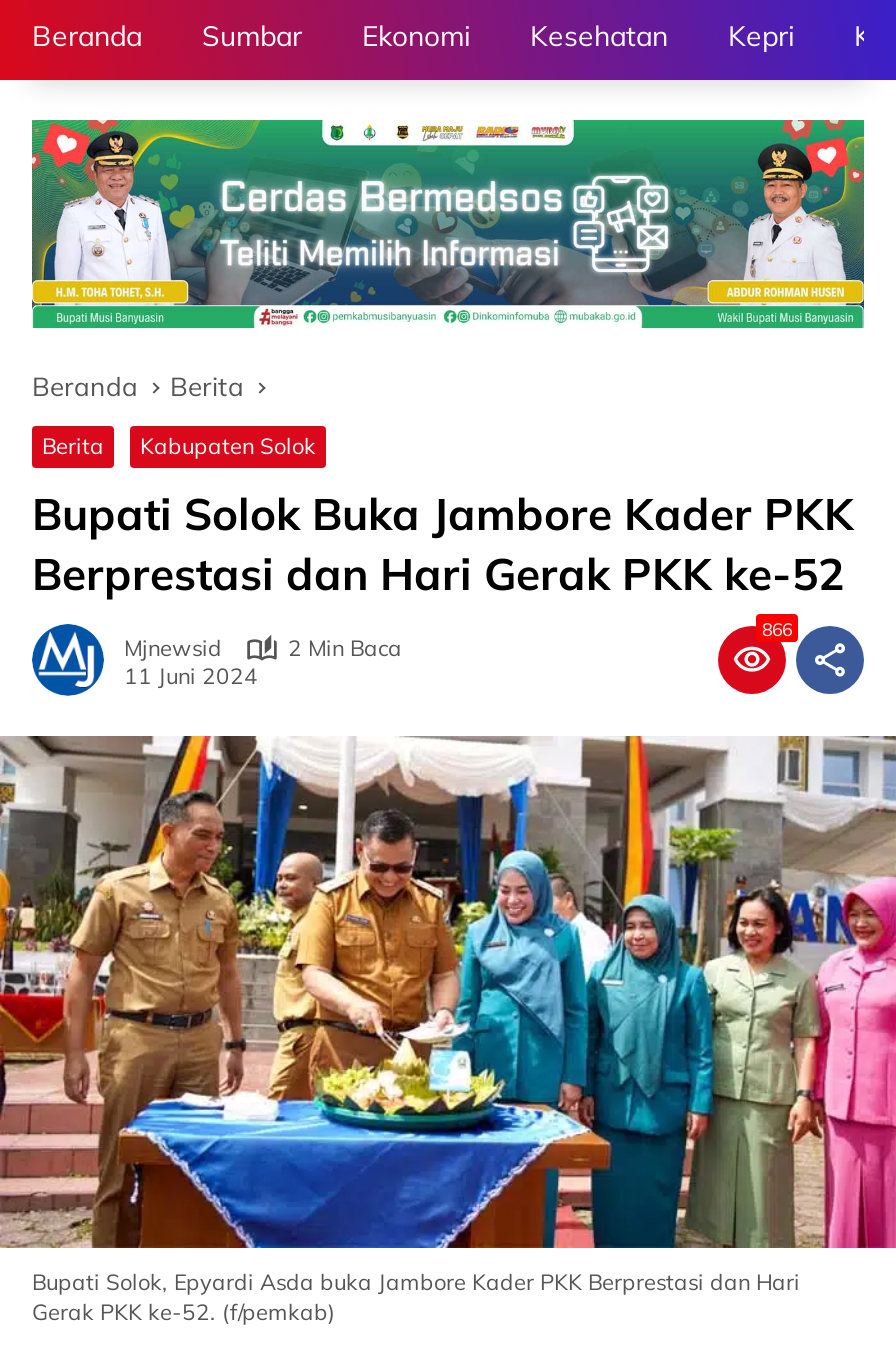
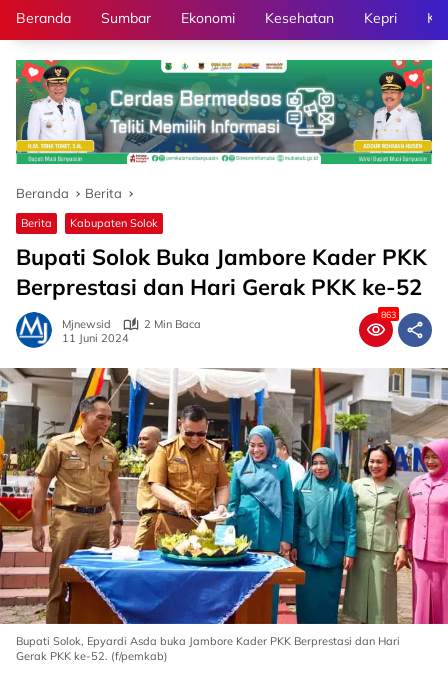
- 866
+ 863
